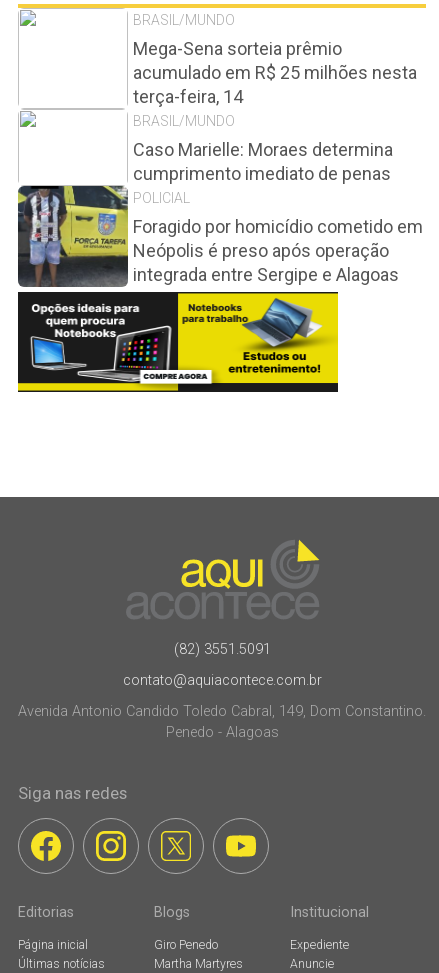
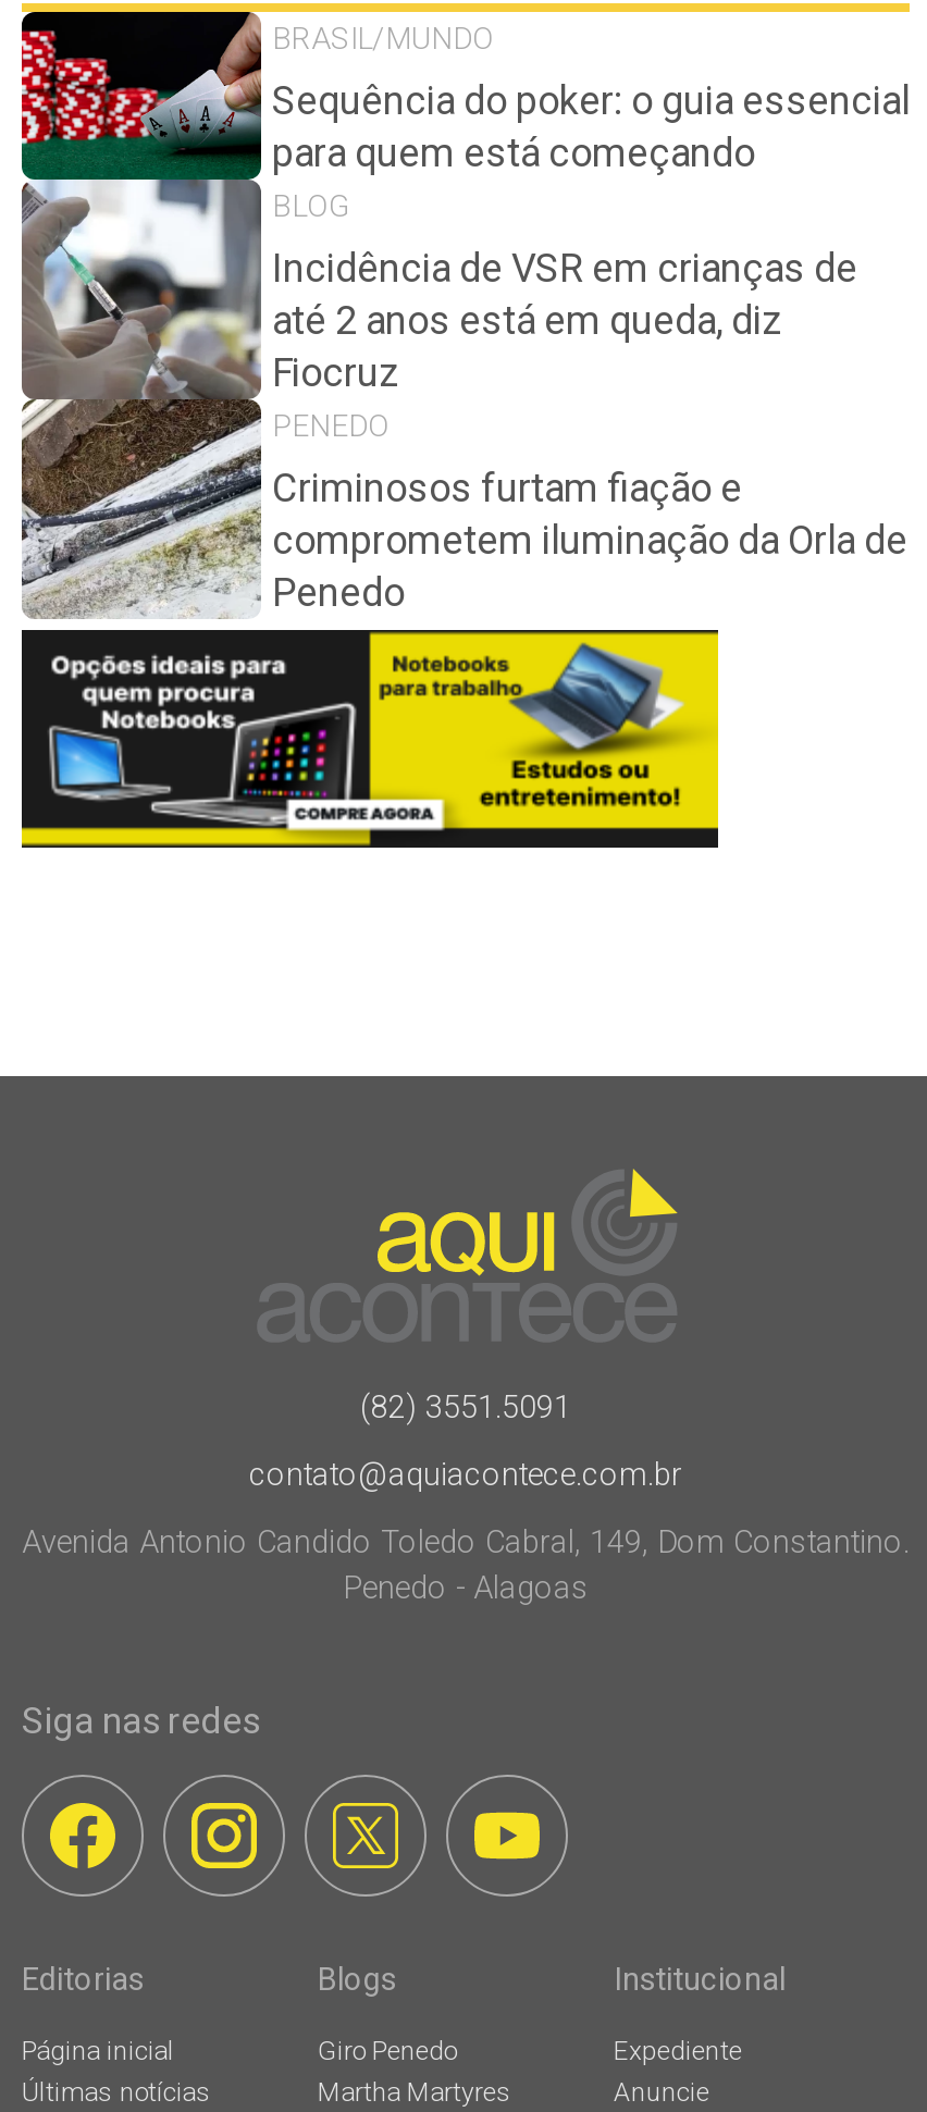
- [image]
- Mega-Sena sorteia prêmio
- acumulado em R$ 25 milhões nesta
- terça-feira, 14
- BRASIL/MUNDO
+ [image]
+ Sequência do poker: o guia essencial
+ para quem está começando
+ BLOG

- Caso Marielle: Moraes determina
- cumprimento imediato de penas
- POLICIAL
+ Incidência de VSR em crianças de
+ até 2 anos está em queda, diz
+ Fiocruz
+ PENEDO

- Foragido por homicídio cometido em
- Neópolis é preso após operação
- integrada entre Sergipe e Alagoas
+ Criminosos furtam fiação e
+ comprometem iluminação da Orla de
+ Penedo
